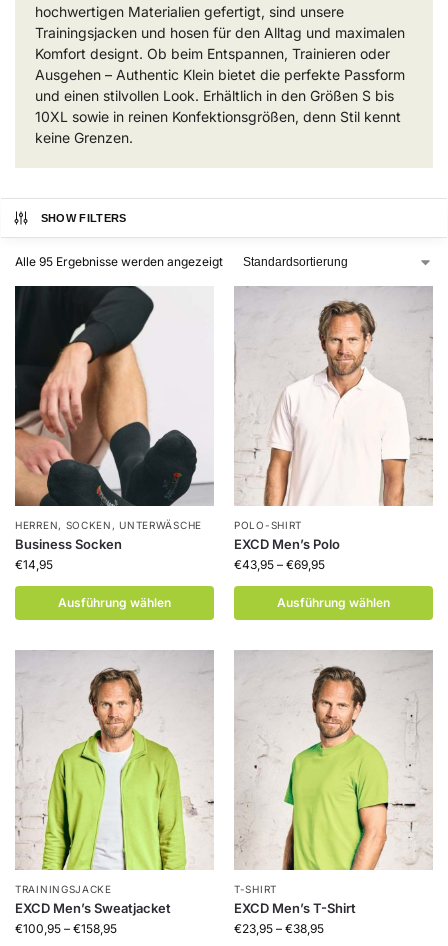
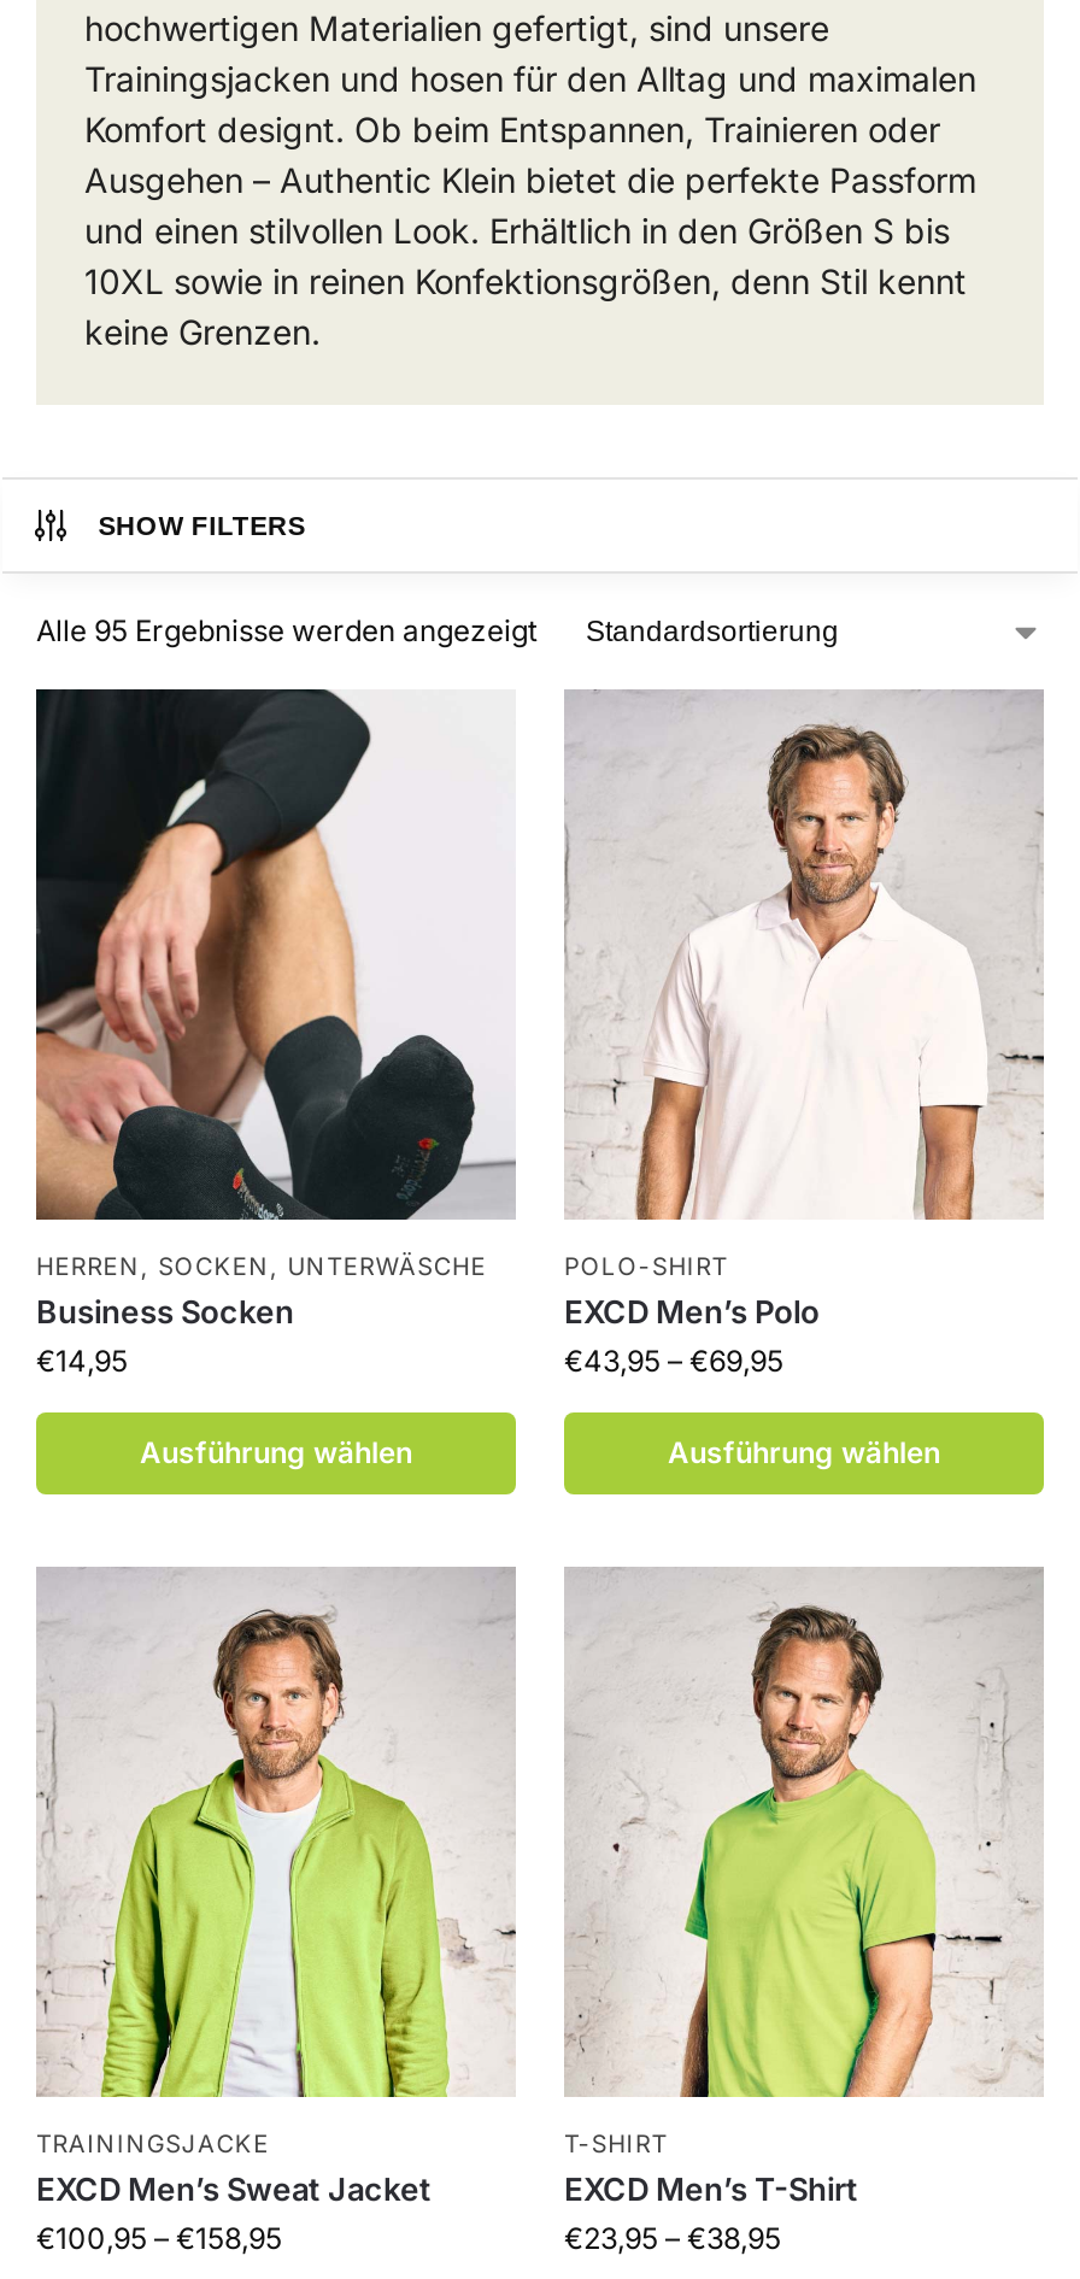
- EXCD Men’s Sweatjacket
+ EXCD Men’s Sweat Jacket
